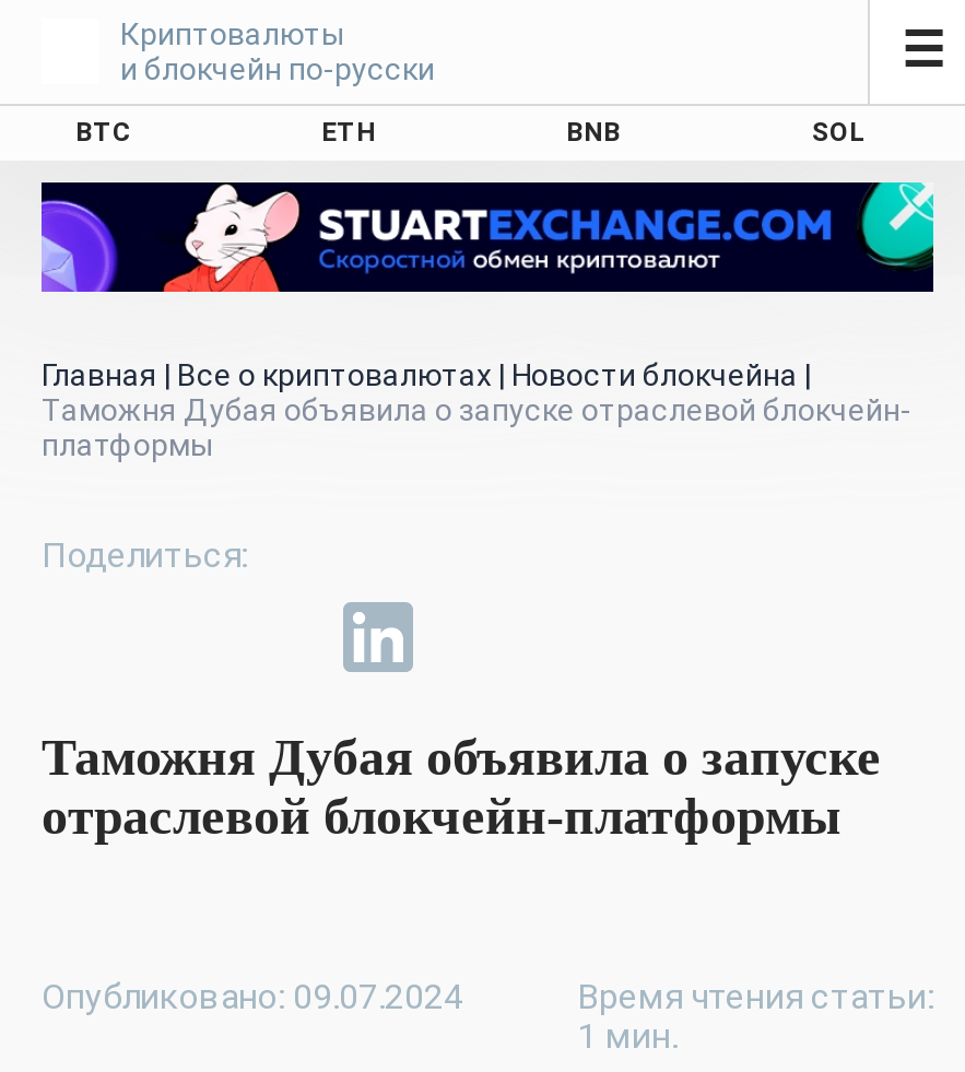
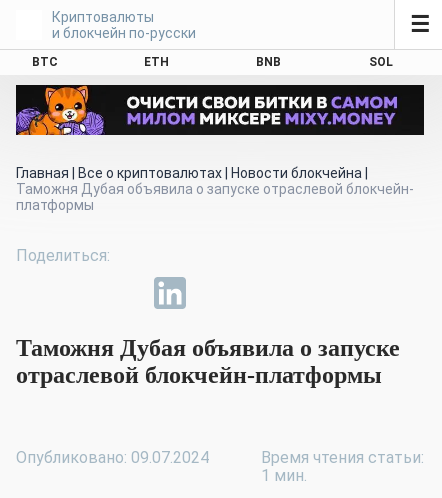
- [image]
+ [image]
